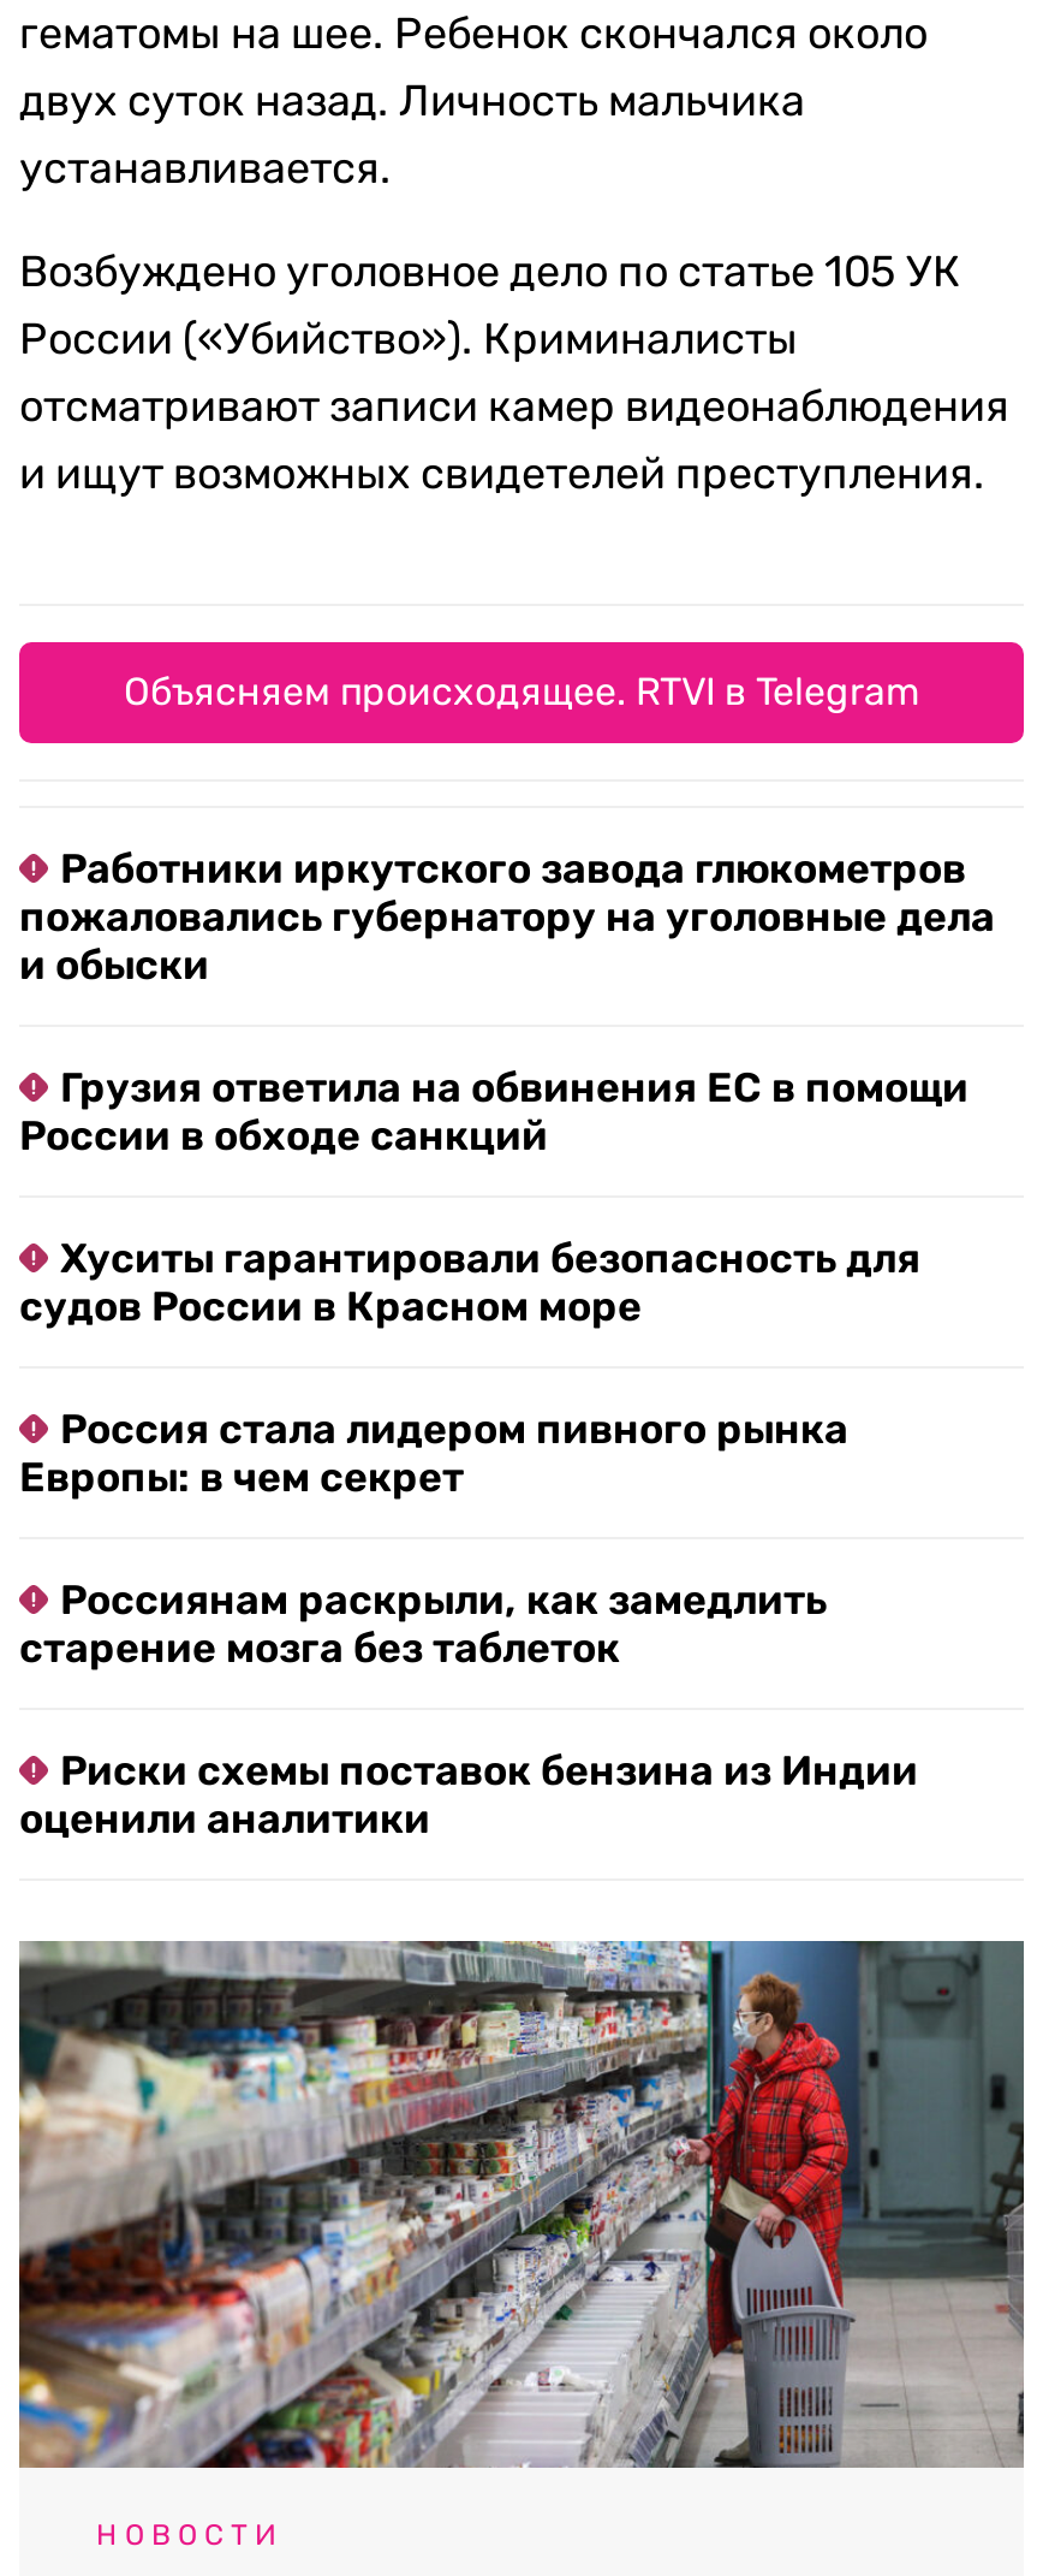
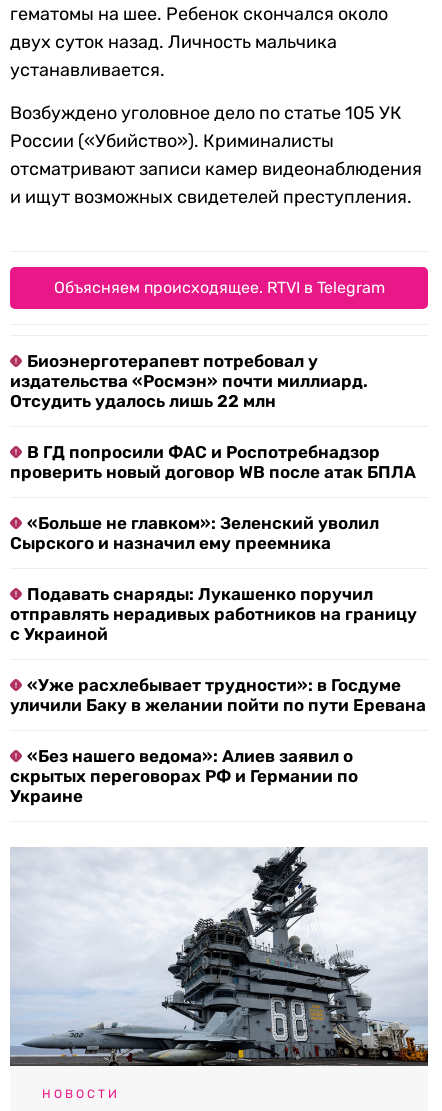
- Работники иркутского завода глюкометров
- пожаловались губернатору на уголовные дела
- и обыски
+ Биоэнерготерапевт потребовал у
+ издательства «Росмэн» почти миллиард.
+ Отсудить удалось лишь 22 млн

- Грузия ответила на обвинения ЕС в помощи
- России в обходе санкций
+ В ГД попросили ФАС и Роспотребнадзор
+ проверить новый договор WB после атак БПЛА

- Хуситы гарантировали безопасность для
- судов России в Красном море
+ «Больше не главком»: Зеленский уволил
+ Сырского и назначил ему преемника

- Россия стала лидером пивного рынка
- Европы: в чем секрет
+ Подавать снаряды: Лукашенко поручил
+ отправлять нерадивых работников на границу
+ с Украиной

- Россиянам раскрыли, как замедлить
- старение мозга без таблеток
+ «Уже расхлебывает трудности»: в Госдуме
+ уличили Баку в желании пойти по пути Еревана

- Риски схемы поставок бензина из Индии
- оценили аналитики
+ «Без нашего ведома»: Алиев заявил о
+ скрытых переговорах РФ и Германии по
+ Украине

- [image]
+ [image]
